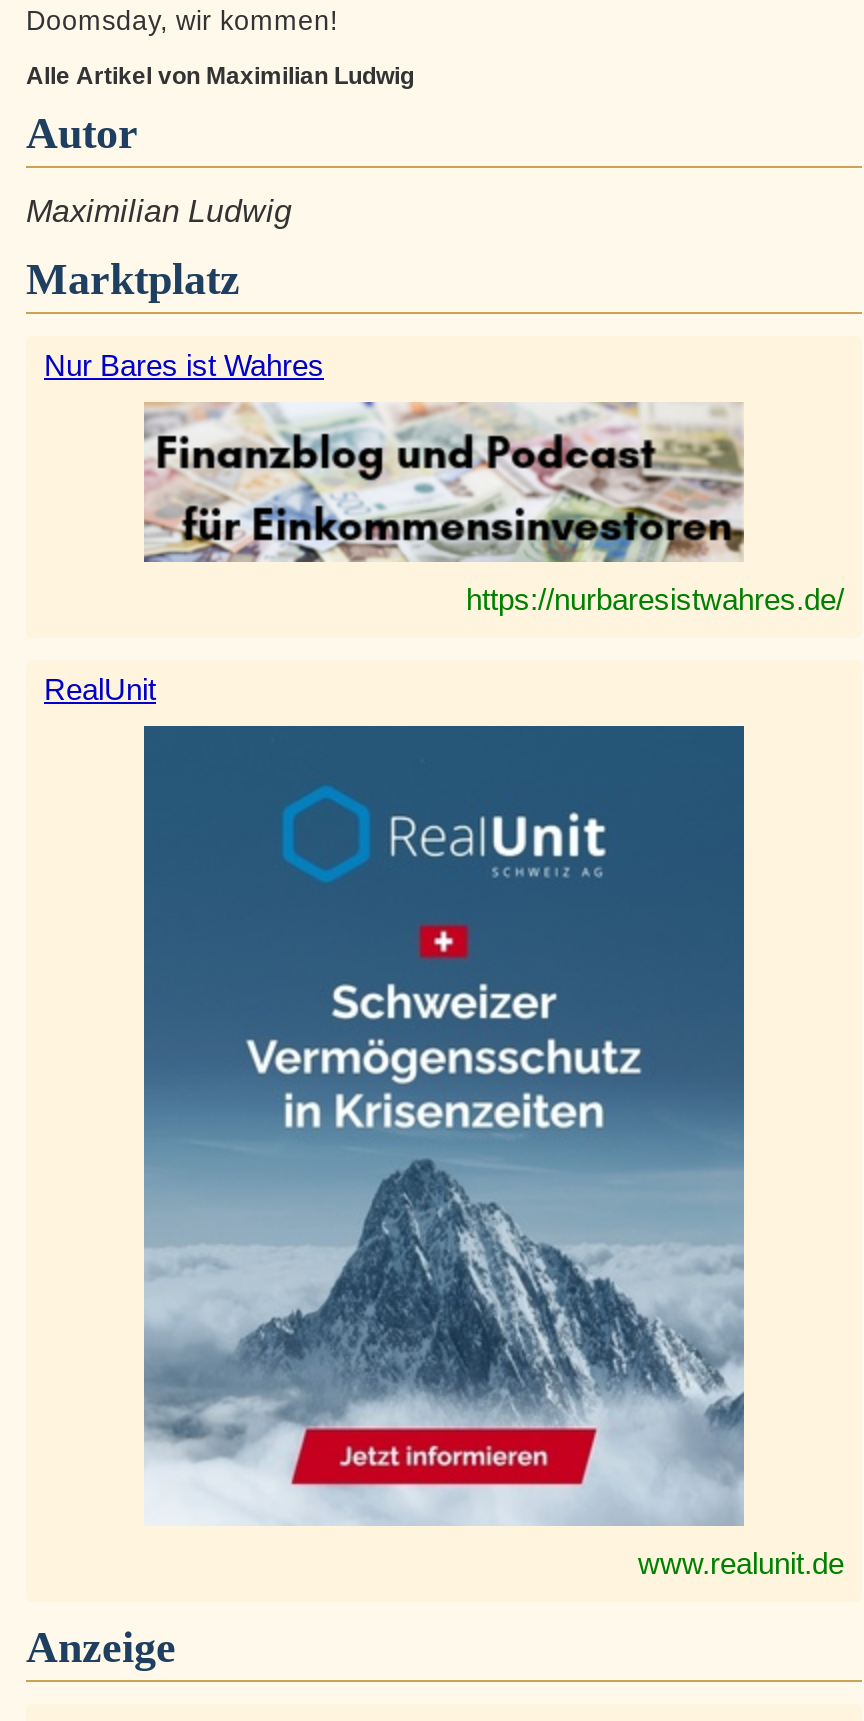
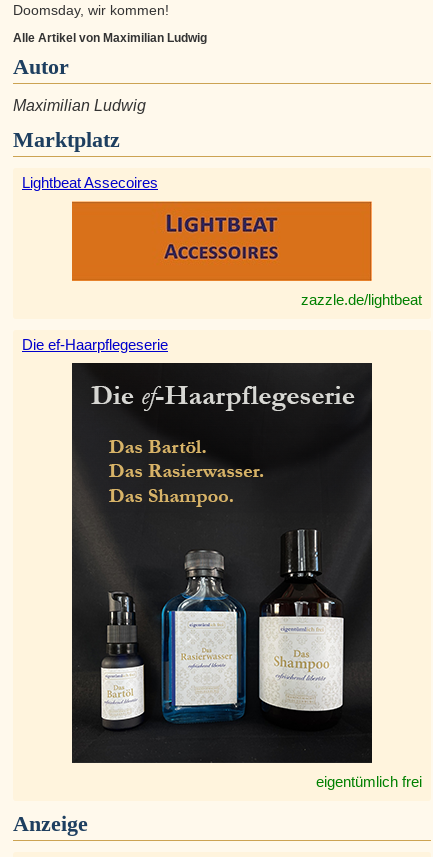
- Nur Bares ist Wahres
+ Lightbeat Assecoires

- [image]
- https://nurbaresistwahres.de/
+ [image]
+ zazzle.de/lightbeat

- RealUnit
+ Die ef-Haarpflegeserie

- [image]
- www.realunit.de
+ [image]
+ eigentümlich frei
